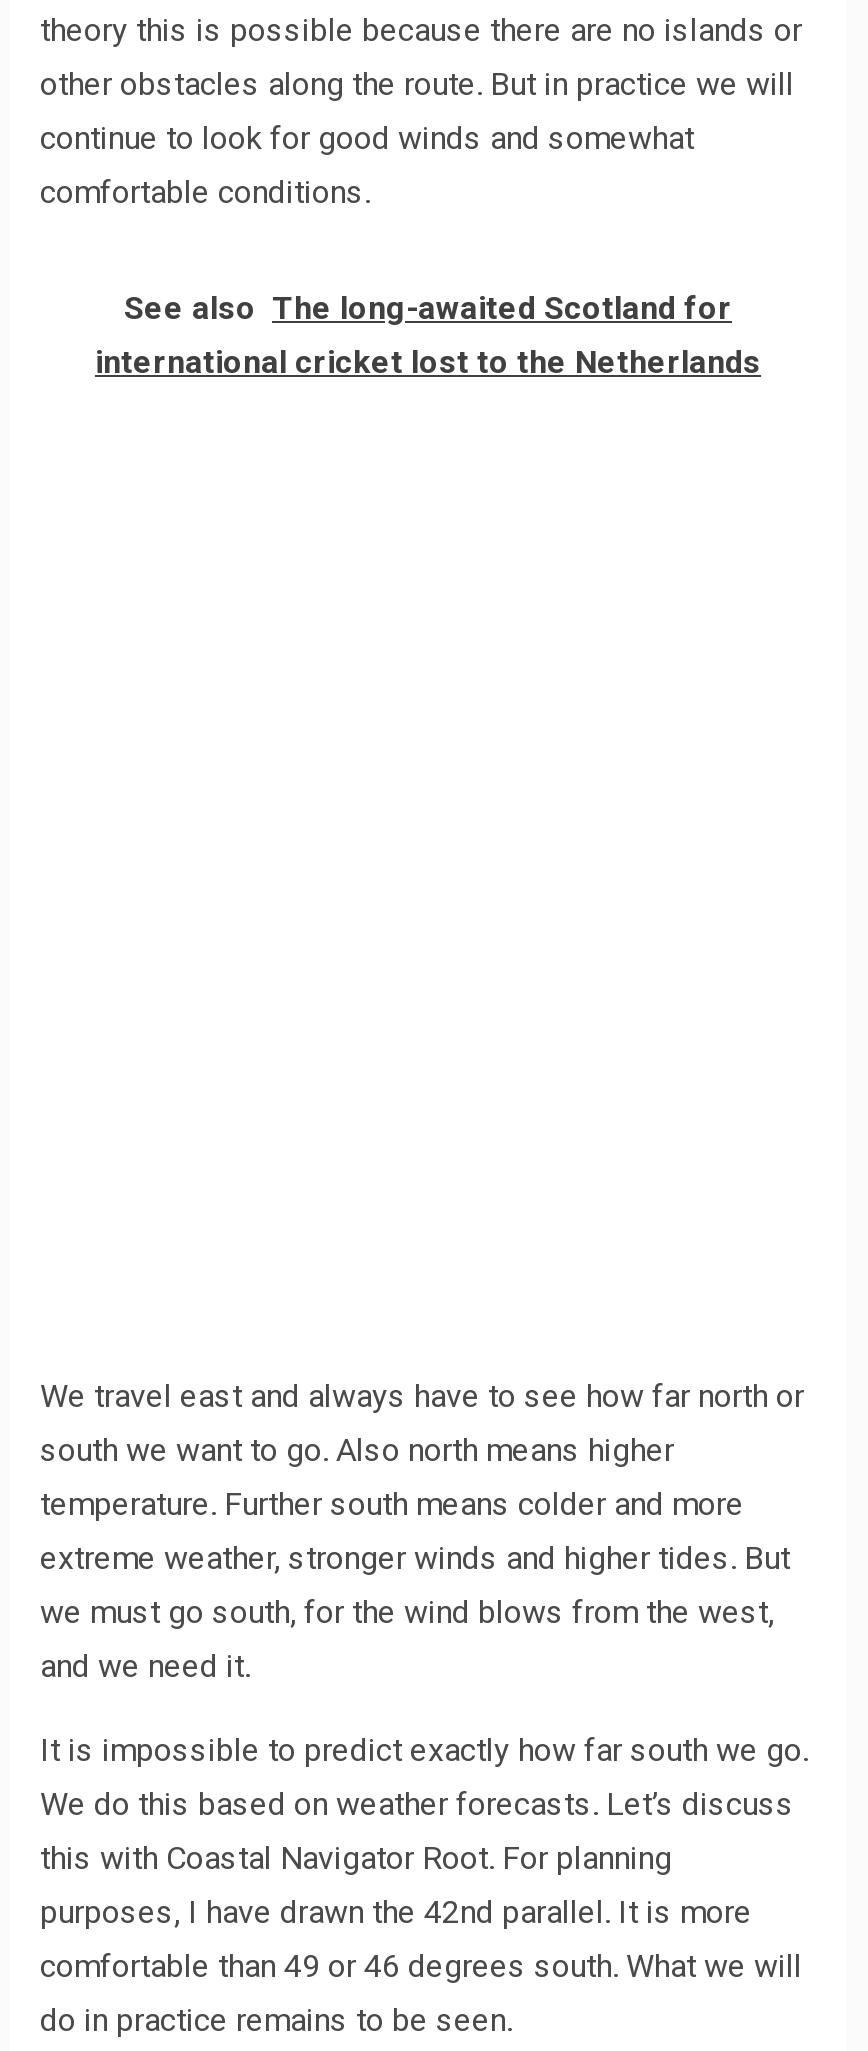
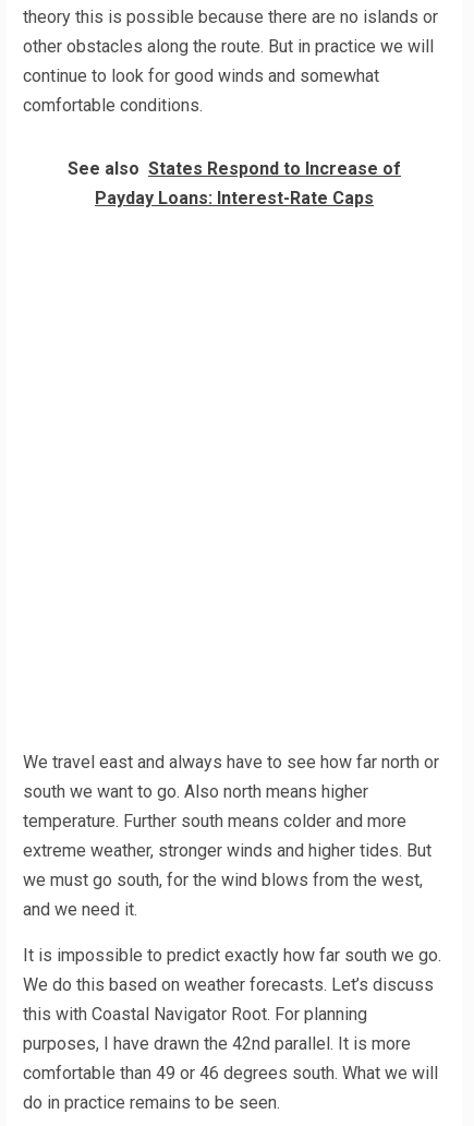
- See also The long-awaited Scotland for
- international cricket lost to the Netherlands
+ See also States Respond to Increase of
+ Payday Loans: Interest-Rate Caps
